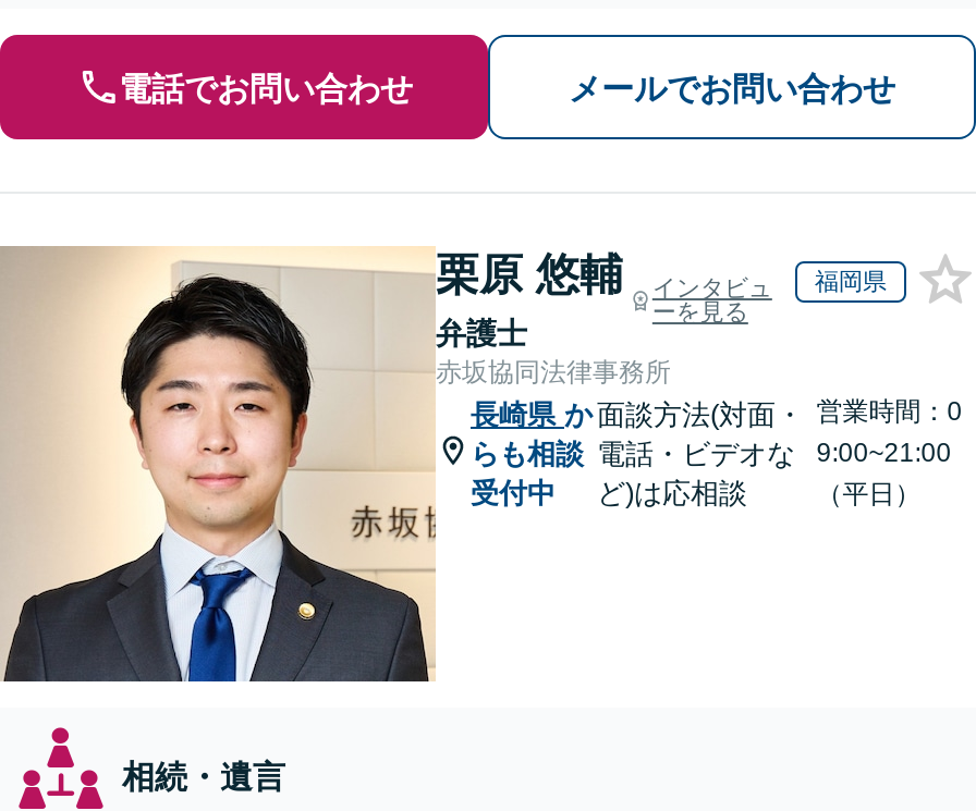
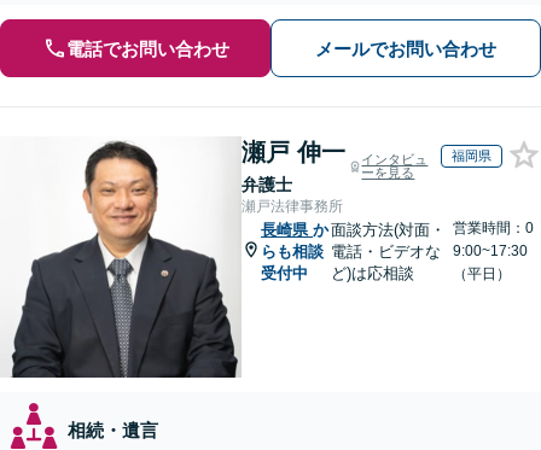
- [image]
- 栗原 悠輔
+ [image]
+ 瀬戸 伸一

- 赤坂協同法律事務所
+ 瀬戸法律事務所

- らも相談 電話・ビデオな 9:00~21:00
+ らも相談 電話・ビデオな 9:00~17:30
